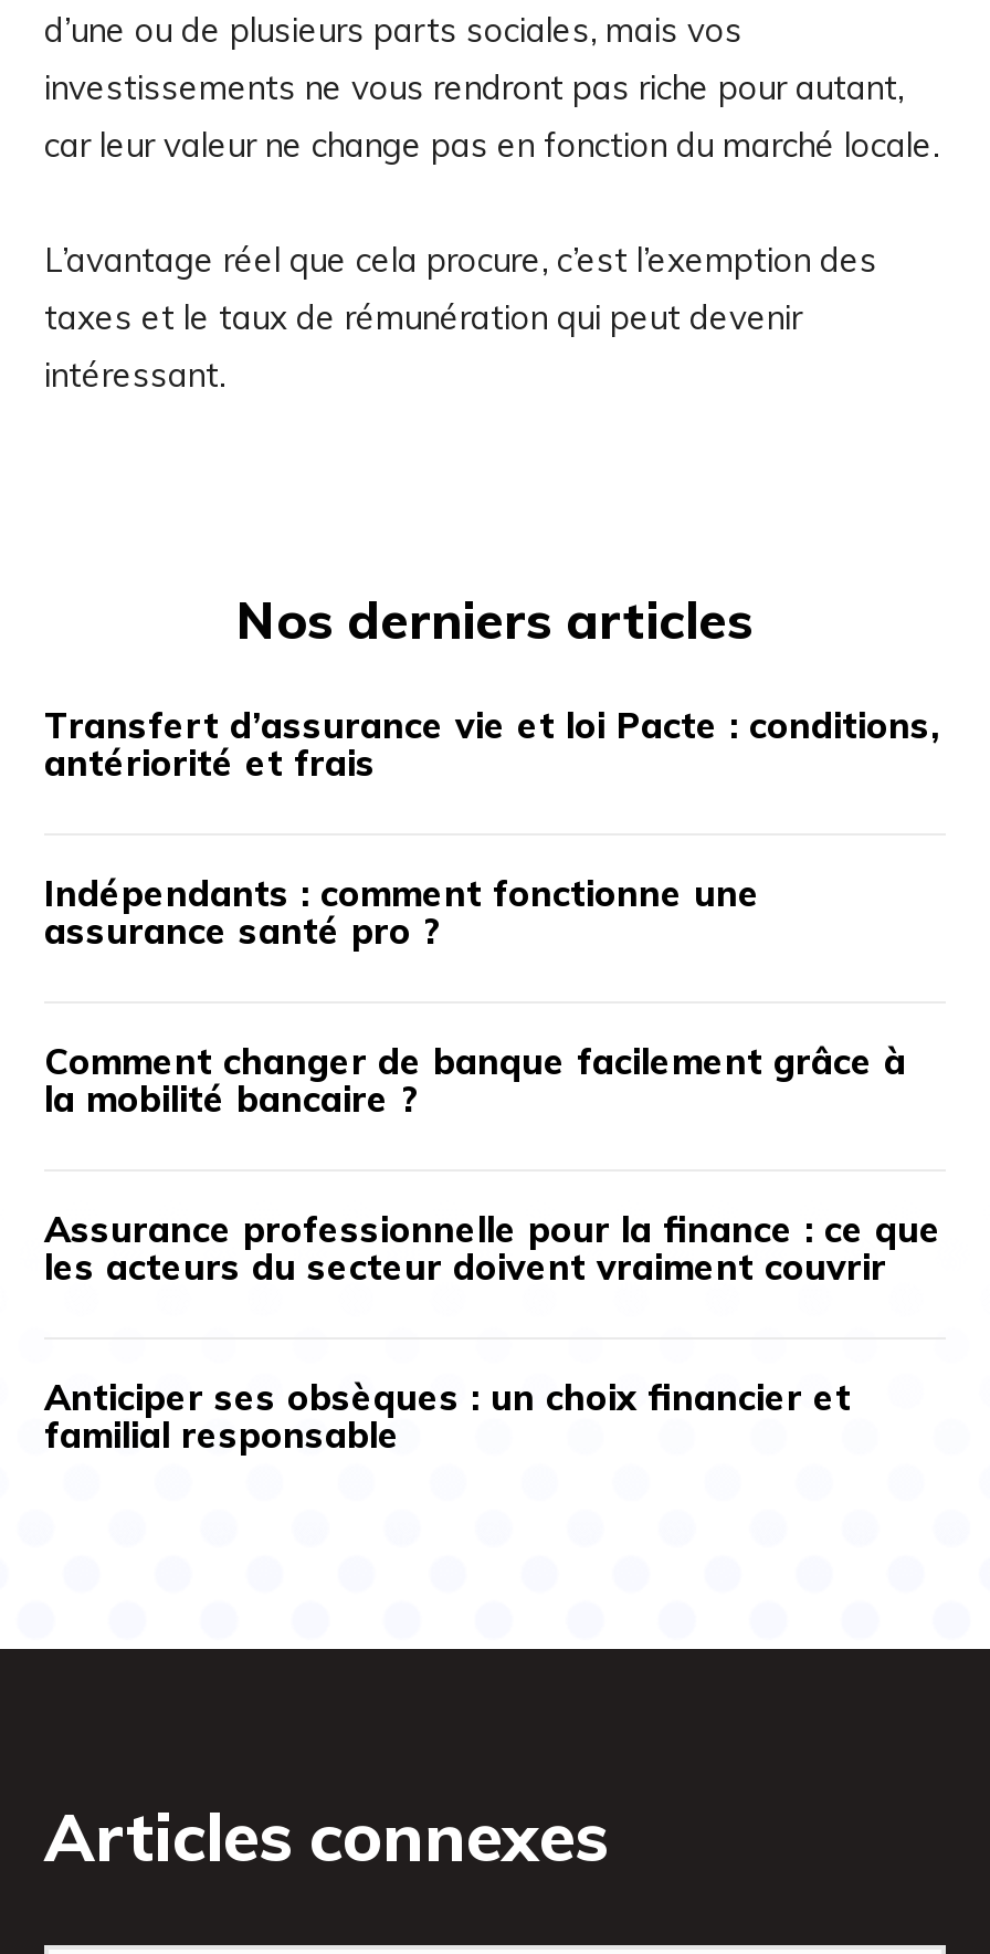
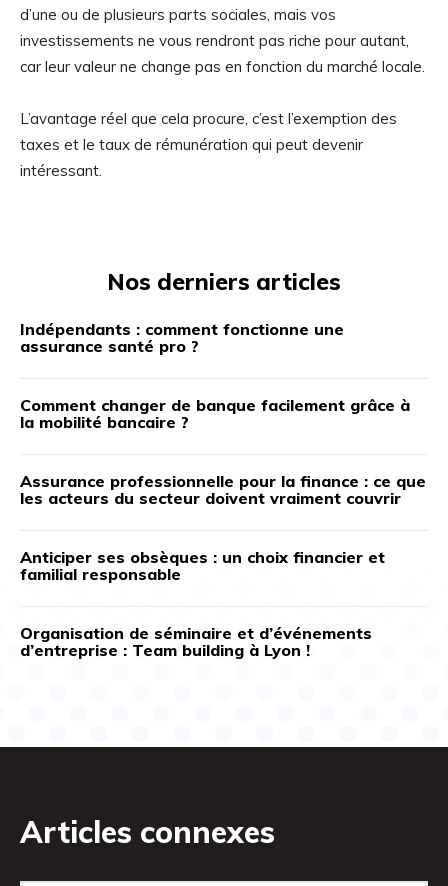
- Transfert d’assurance vie et loi Pacte : conditions,
- antériorité et frais

moved up: Indépendants : comment fonctionne une | assurance santé pro ? | Comment changer de banque facilement grâce à | la mobilité bancaire ? | Assurance professionnelle pour la finance : ce que | les acteurs du secteur doivent vraiment couvrir | Anticiper ses obsèques : un choix financier et | familial responsable

+ Organisation de séminaire et d’événements
+ d’entreprise : Team building à Lyon !
